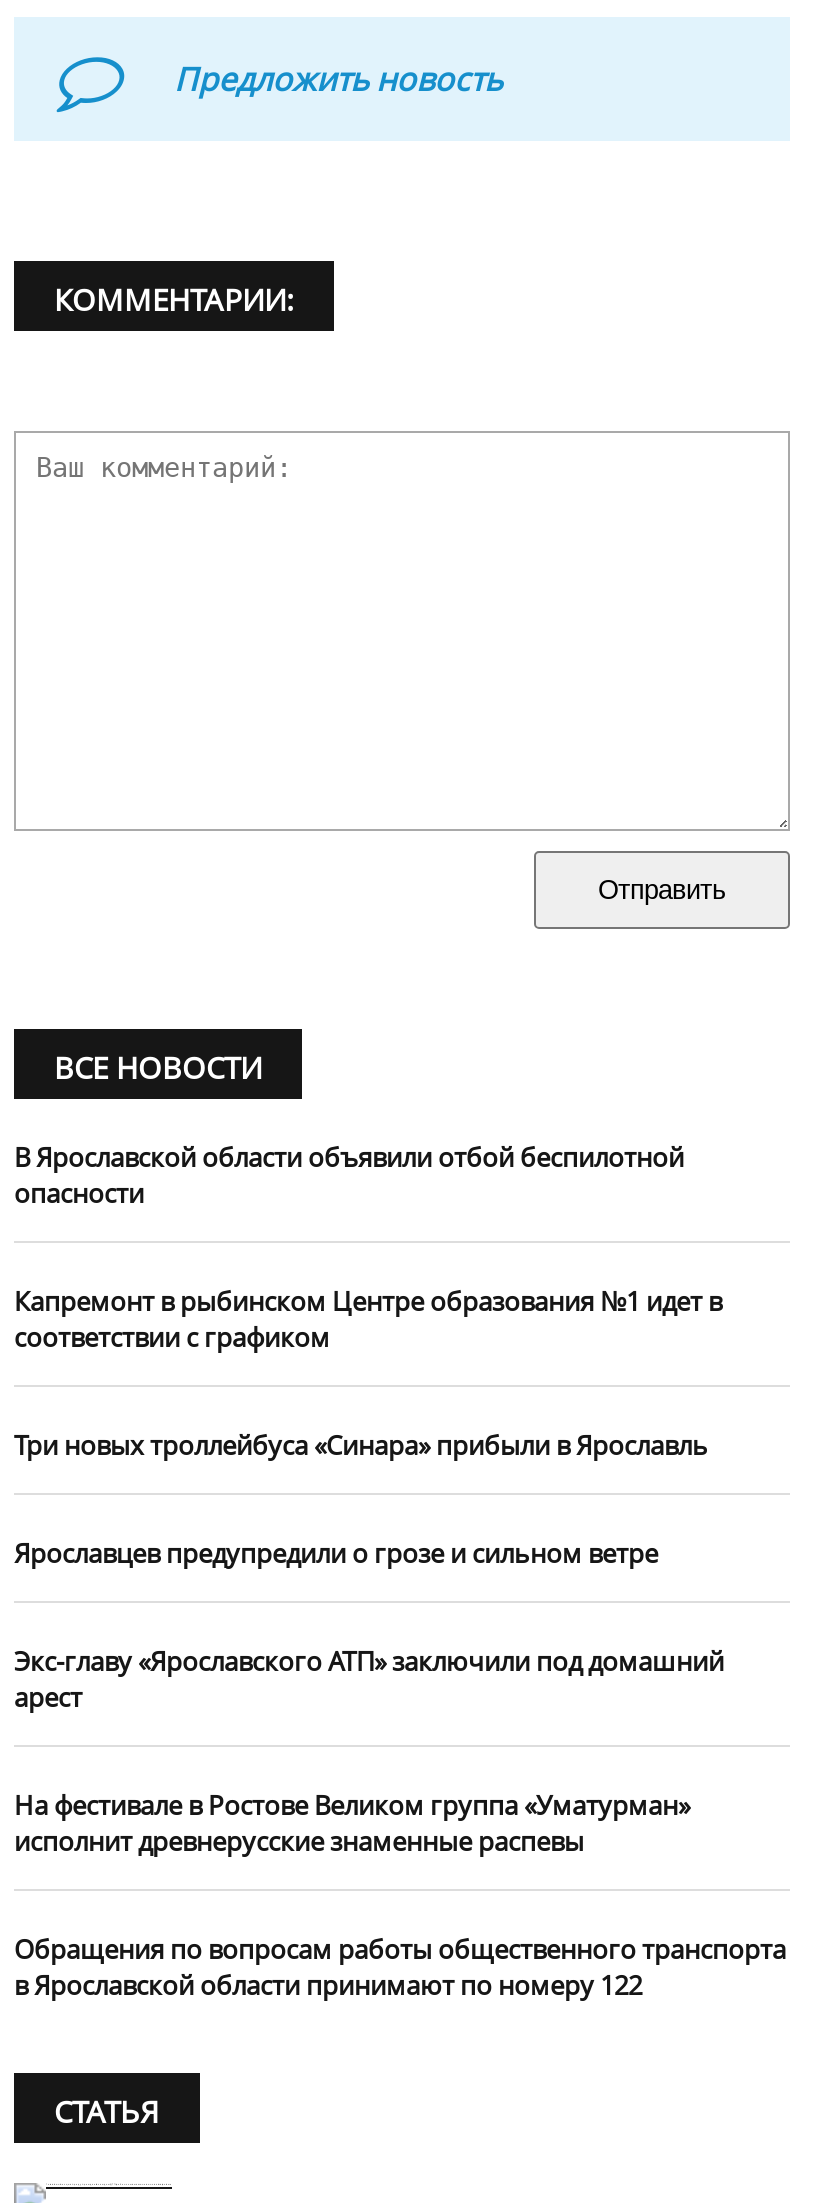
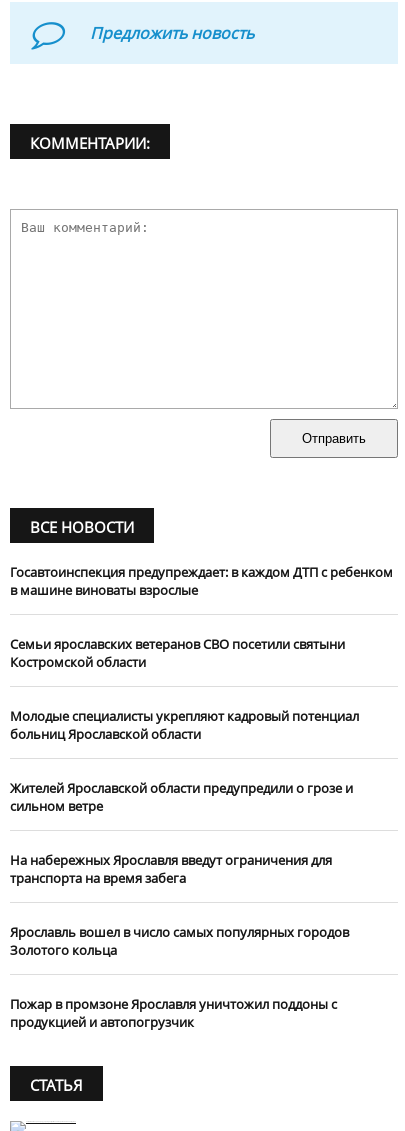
- В Ярославской области объявили отбой беспилотной
- опасности
+ Госавтоинспекция предупреждает: в каждом ДТП с ребенком
+ в машине виноваты взрослые

- Капремонт в рыбинском Центре образования №1 идет в
- соответствии с графиком
+ Семьи ярославских ветеранов СВО посетили святыни
+ Костромской области

- Три новых троллейбуса «Синара» прибыли в Ярославль
+ Молодые специалисты укрепляют кадровый потенциал
+ больниц Ярославской области

- Ярославцев предупредили о грозе и сильном ветре
+ Жителей Ярославской области предупредили о грозе и
+ сильном ветре

- Экс-главу «Ярославского АТП» заключили под домашний
- арест
+ На набережных Ярославля введут ограничения для
+ транспорта на время забега

- На фестивале в Ростове Великом группа «Уматурман»
- исполнит древнерусские знаменные распевы
+ Ярославль вошел в число самых популярных городов
+ Золотого кольца

- Обращения по вопросам работы общественного транспорта
- в Ярославской области принимают по номеру 122
+ Пожар в промзоне Ярославля уничтожил поддоны с
+ продукцией и автопогрузчик
